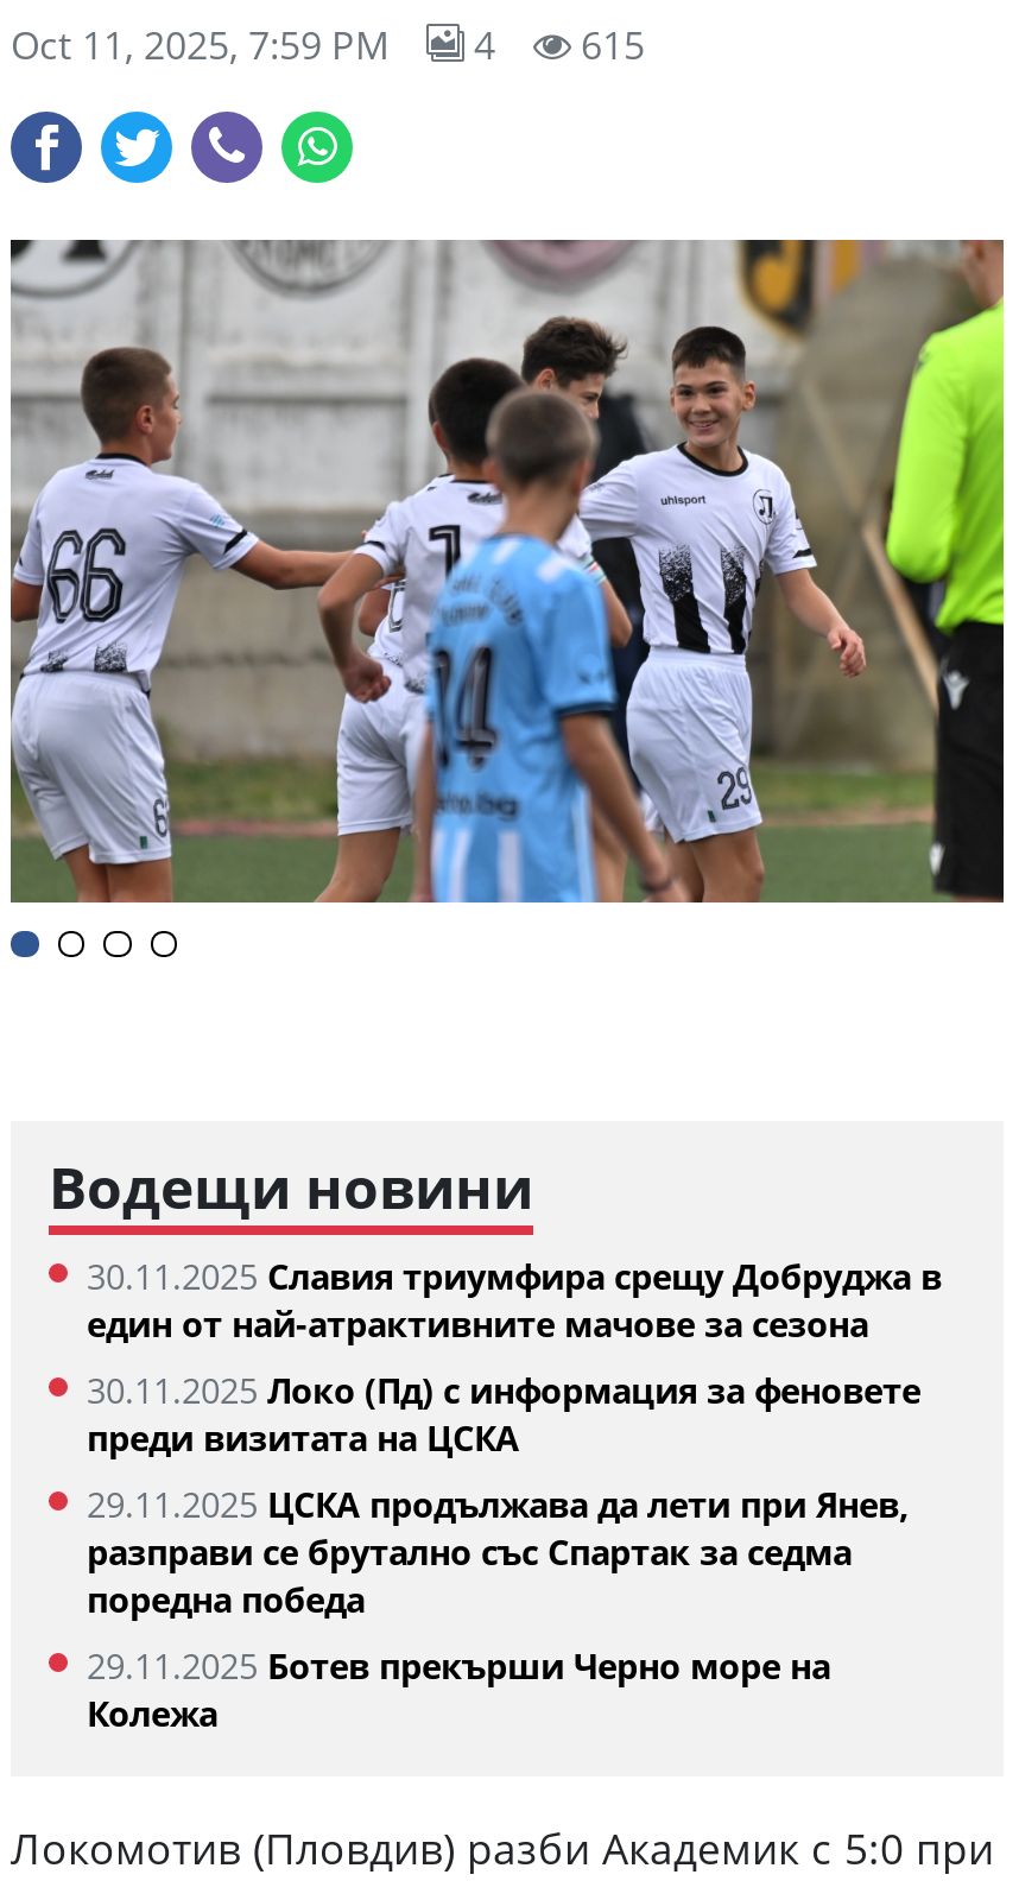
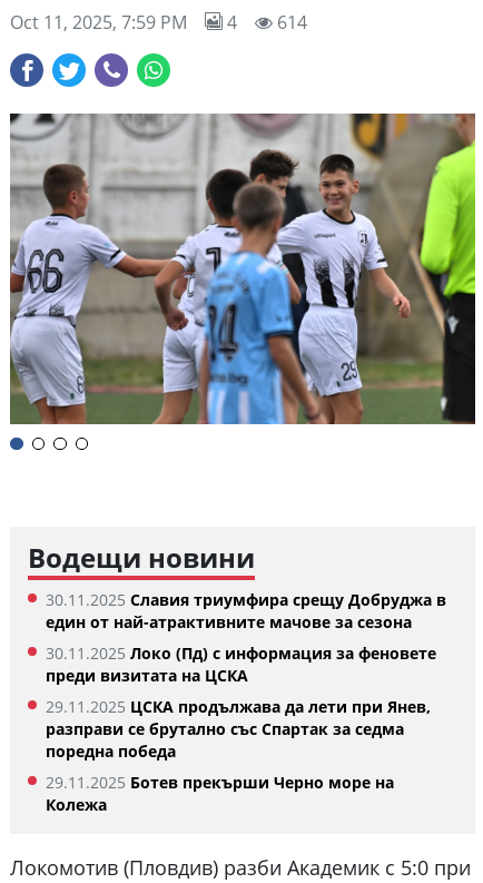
- Oct 11, 2025, 7:59 PM 4 615
+ Oct 11, 2025, 7:59 PM 4 614
